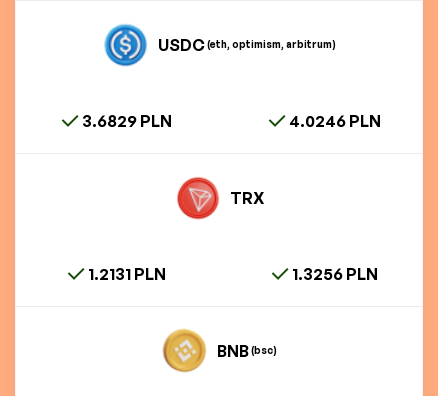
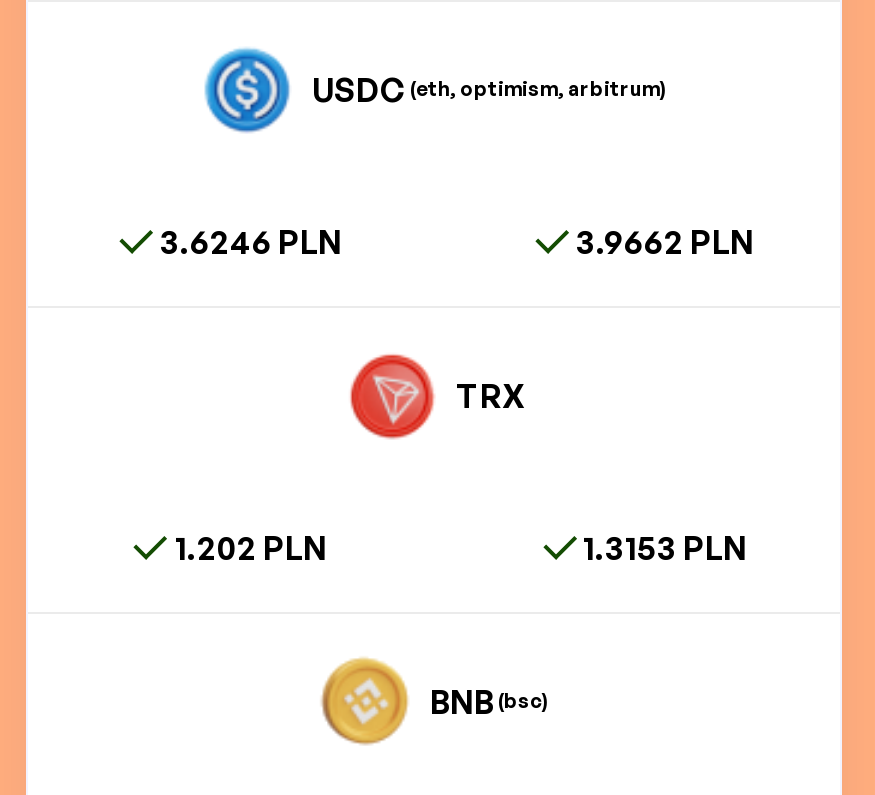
- 3.6829 PLN
+ 3.6246 PLN

- 4.0246 PLN
+ 3.9662 PLN

- 1.2131 PLN
+ 1.202 PLN

- 1.3256 PLN
+ 1.3153 PLN
